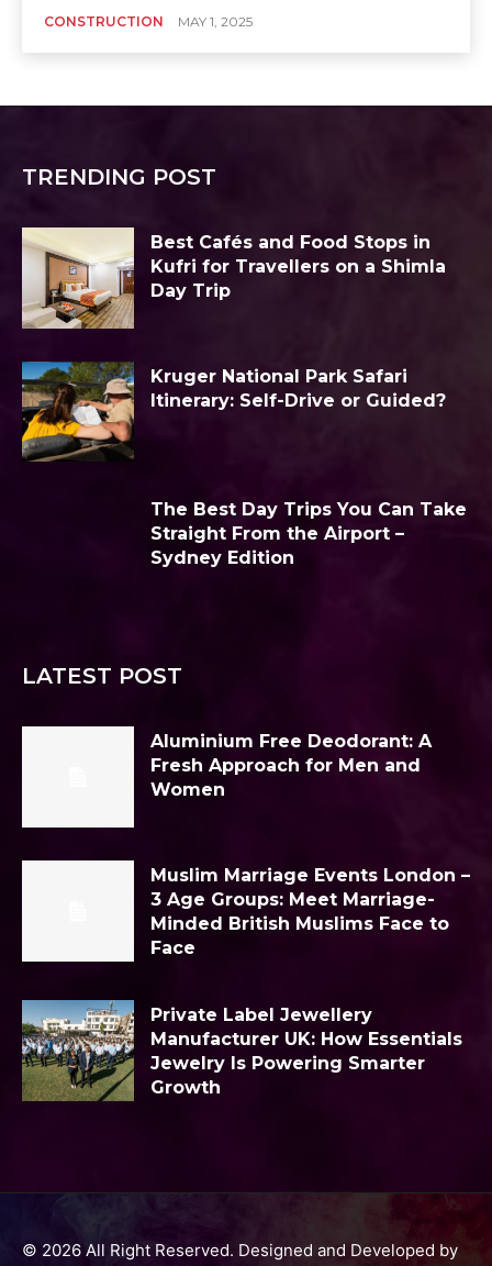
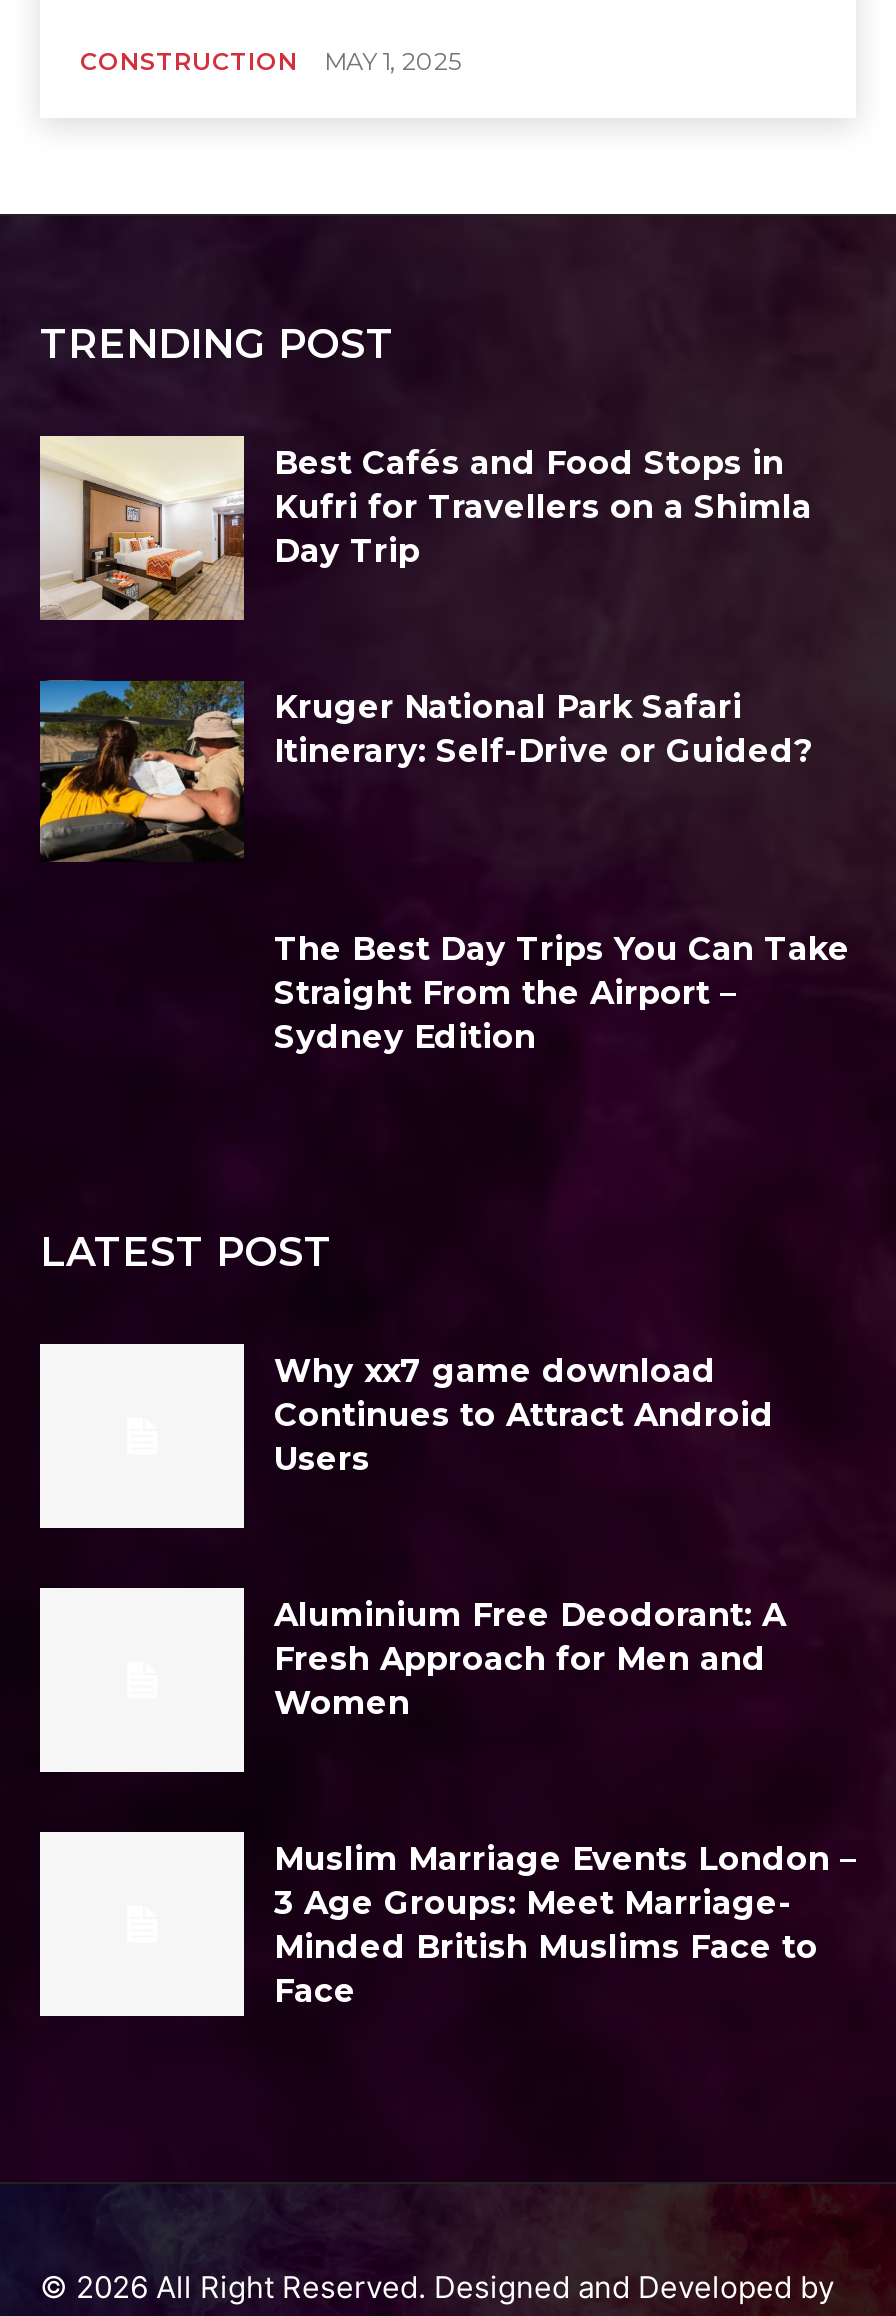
+ Why xx7 game download
+ Continues to Attract Android
+ Users

moved down: Aluminium Free Deodorant: A | Fresh Approach for Men and | Women | Muslim Marriage Events London – | 3 Age Groups: Meet Marriage- | Minded British Muslims Face to | Face

- [image]
- Private Label Jewellery
- Manufacturer UK: How Essentials
- Jewelry Is Powering Smarter
- Growth
